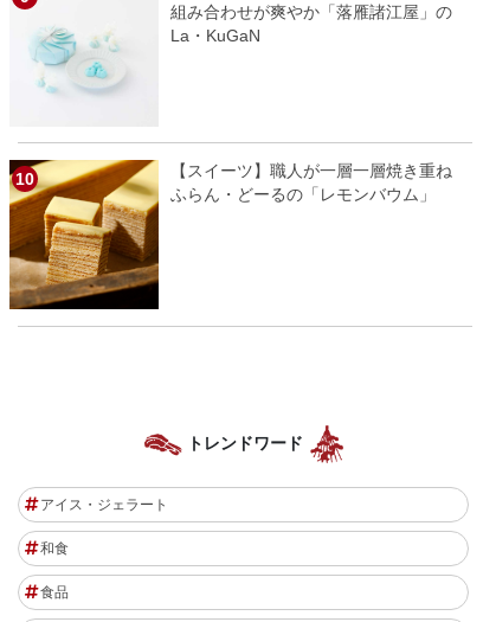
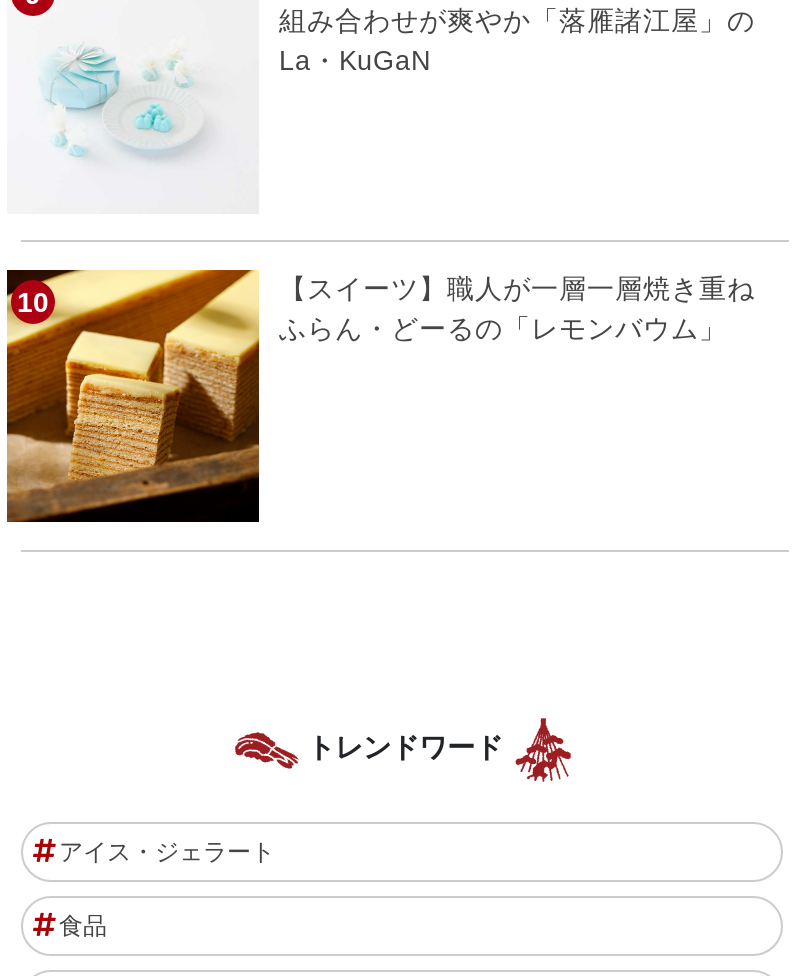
- 和食
